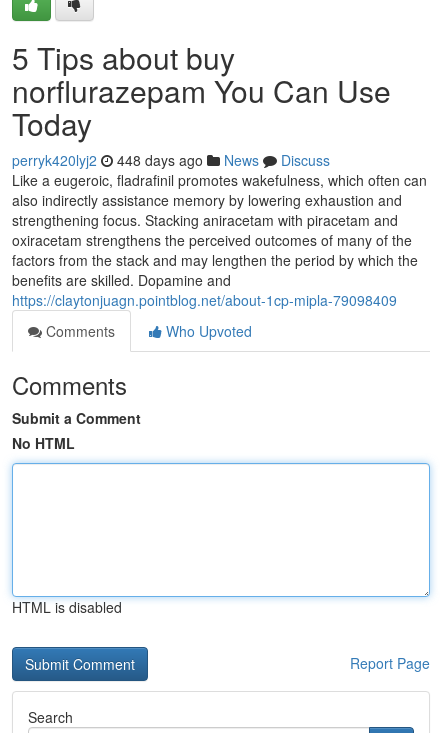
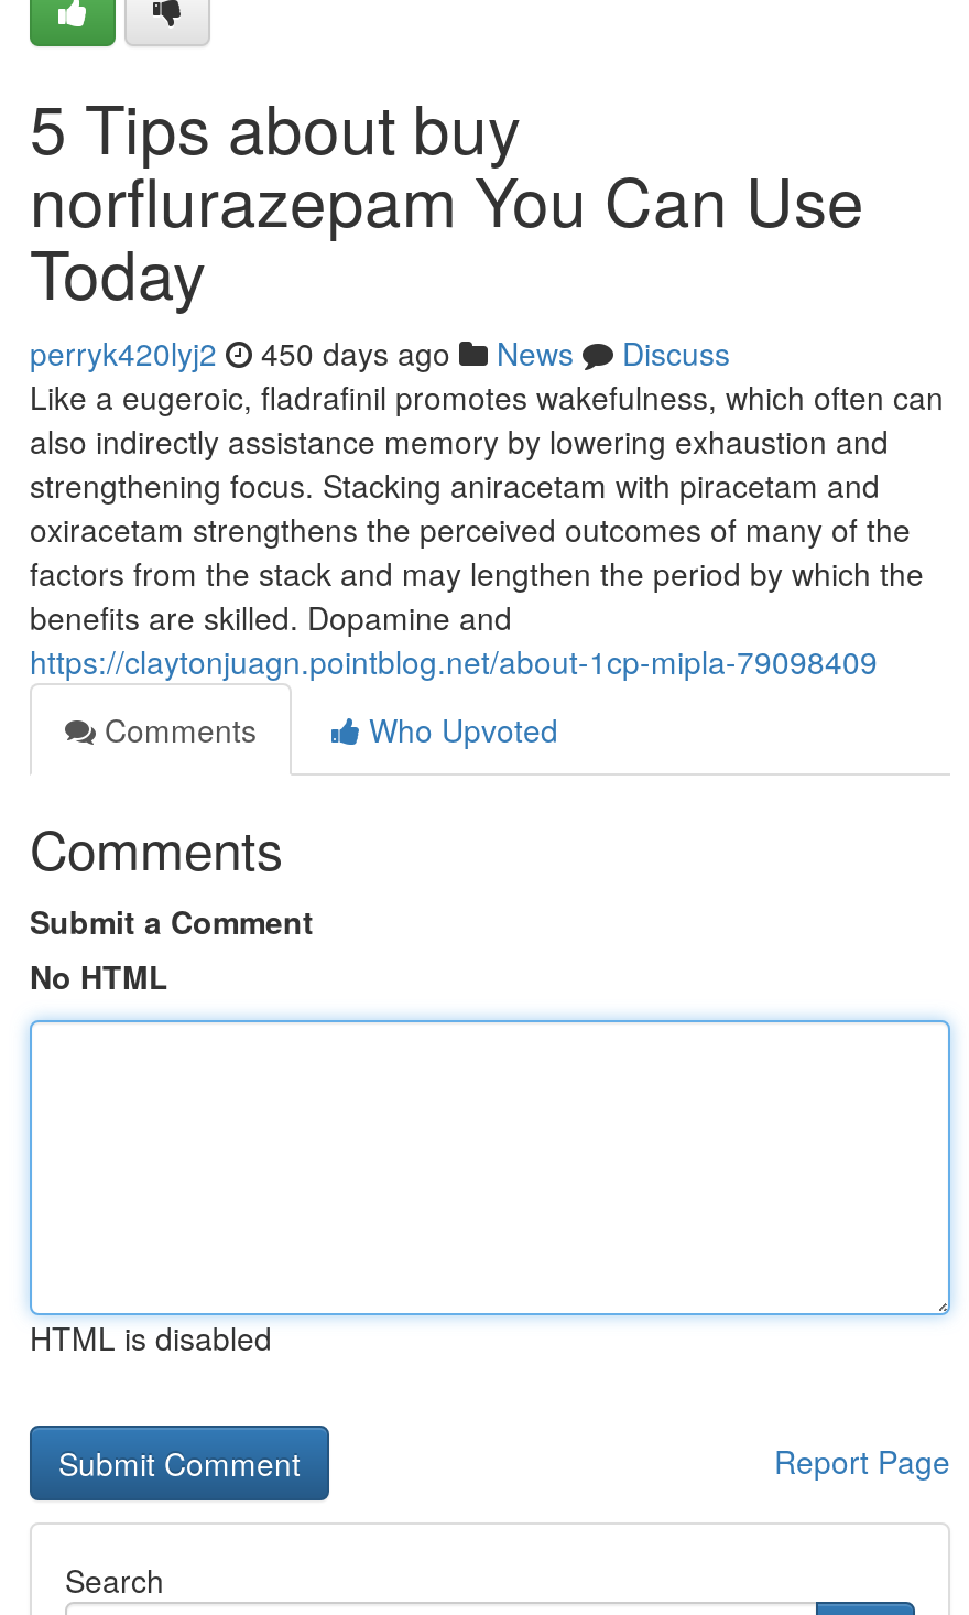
- perryk420lyj2 448 days ago News Discuss
+ perryk420lyj2 450 days ago News Discuss
